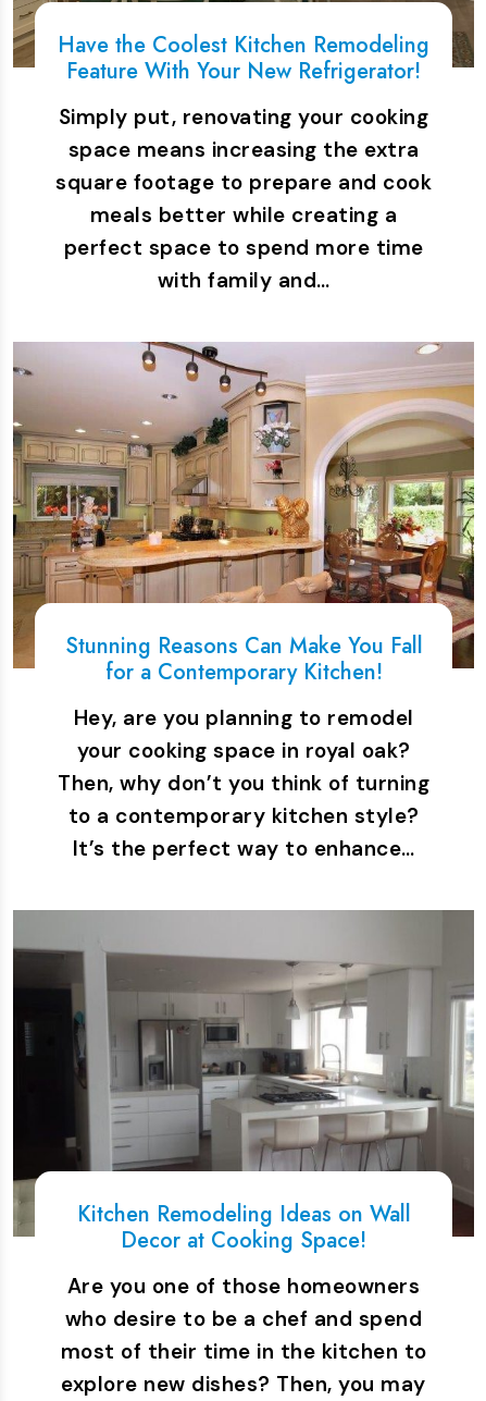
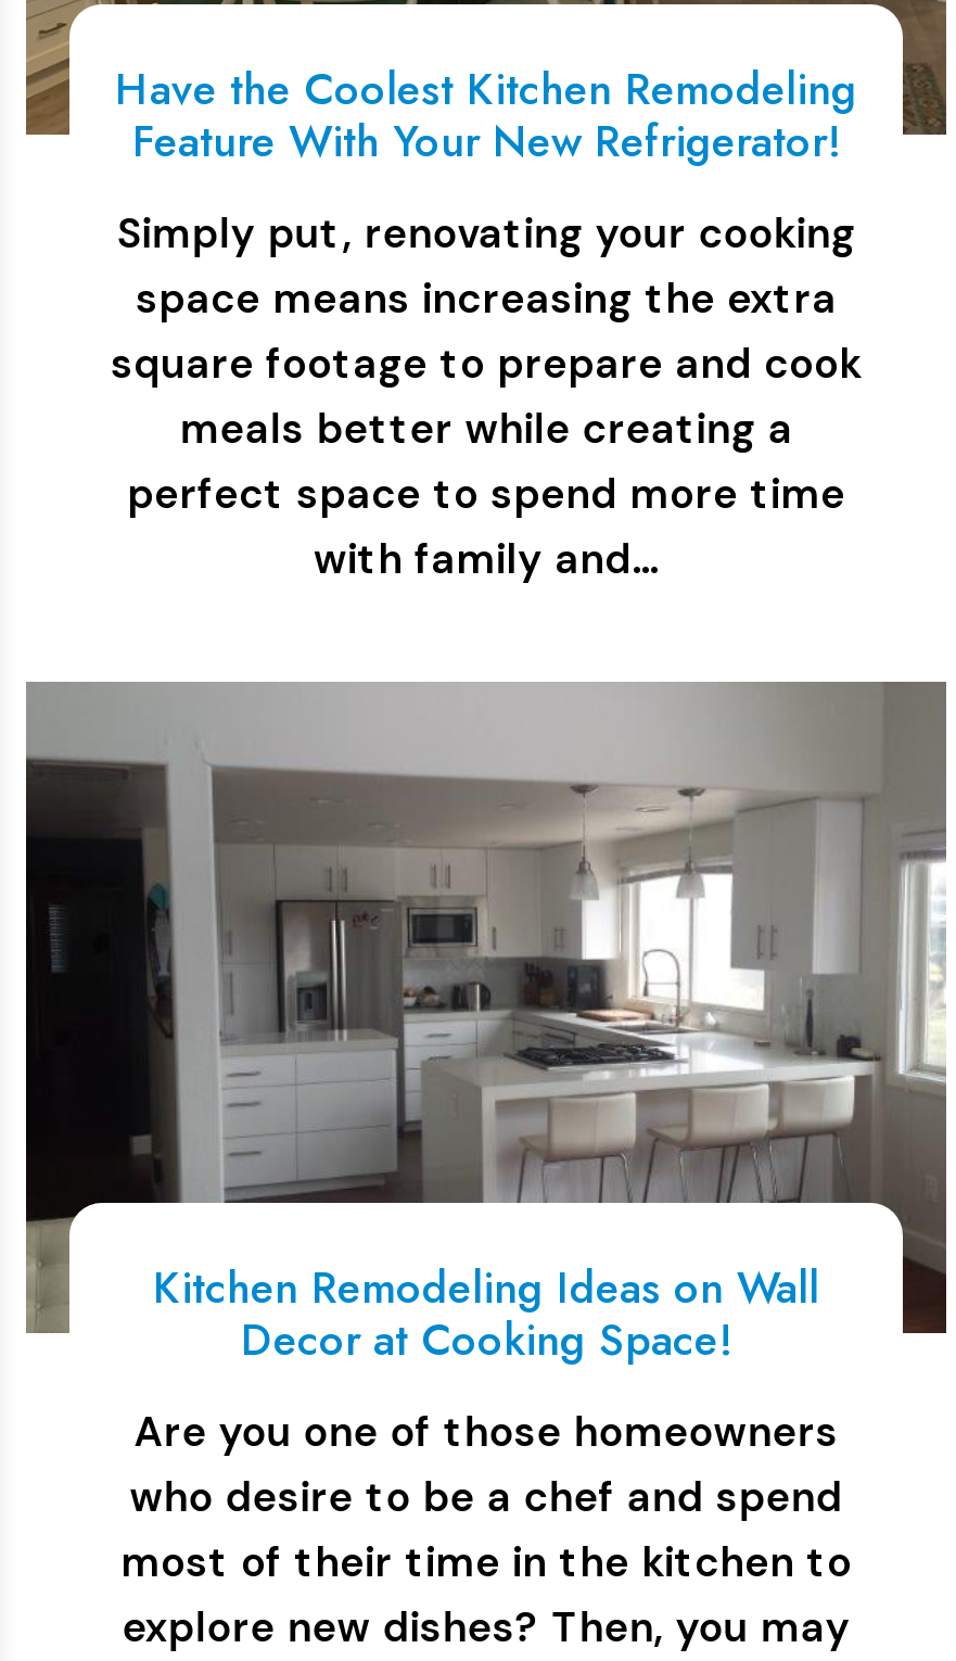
- [image]
- Stunning Reasons Can Make You Fall
- for a Contemporary Kitchen!
- Hey, are you planning to remodel
- your cooking space in royal oak?
- Then, why don’t you think of turning
- to a contemporary kitchen style?
- It’s the perfect way to enhance…
